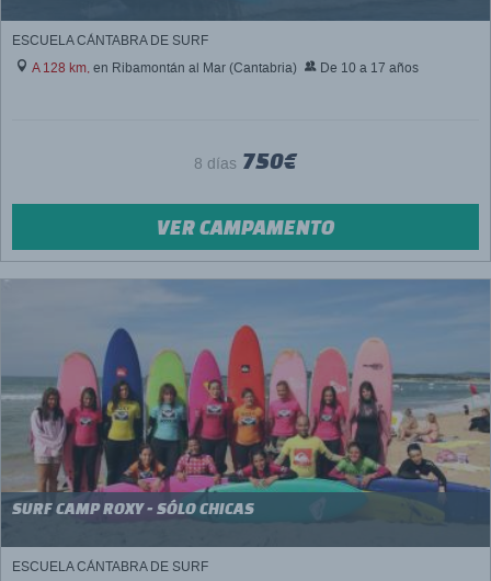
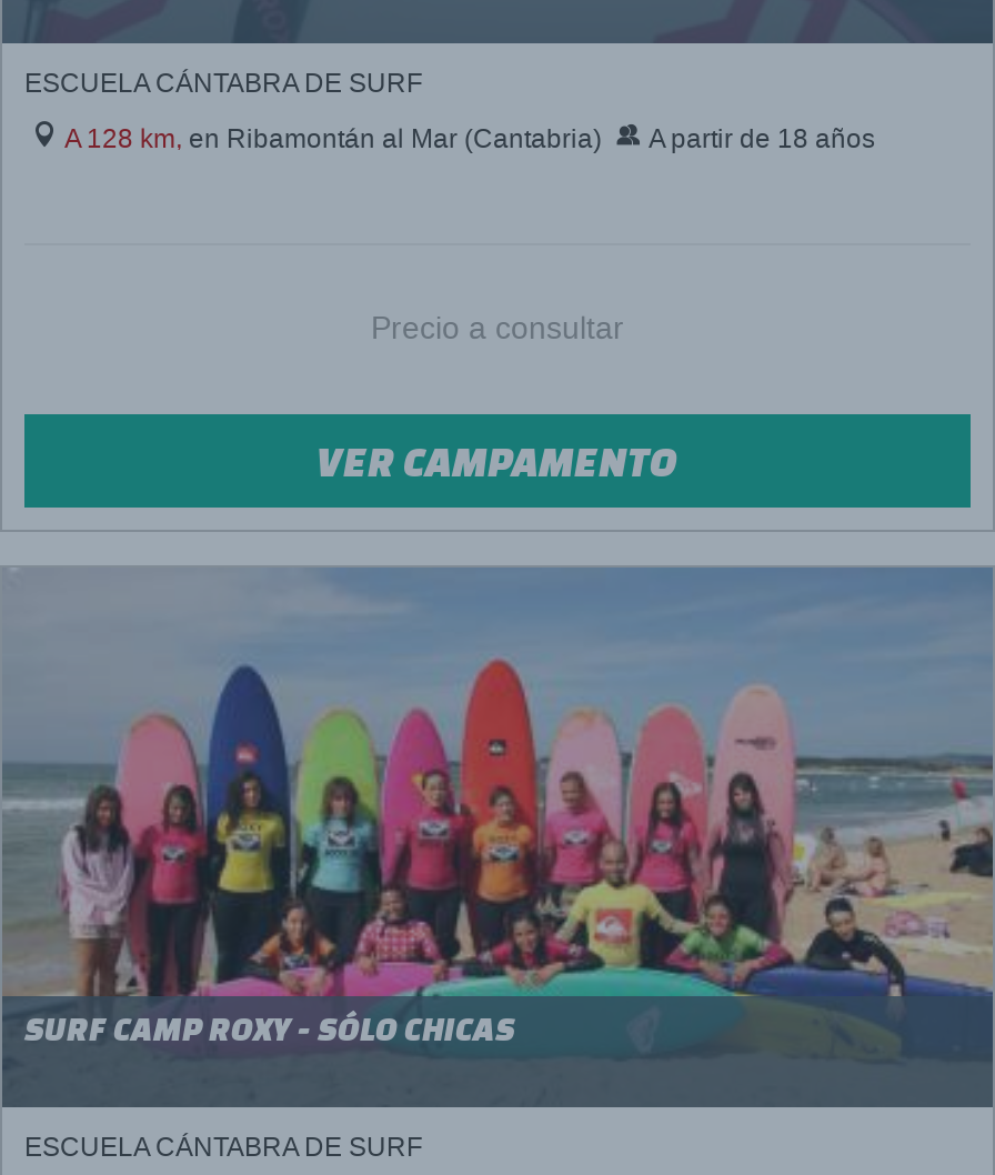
- De 10 a 17 años
+ A partir de 18 años

- 8 días 750€
+ Precio a consultar
